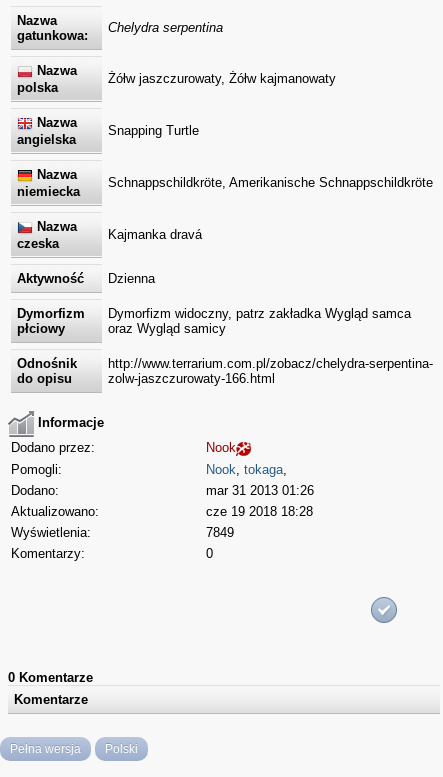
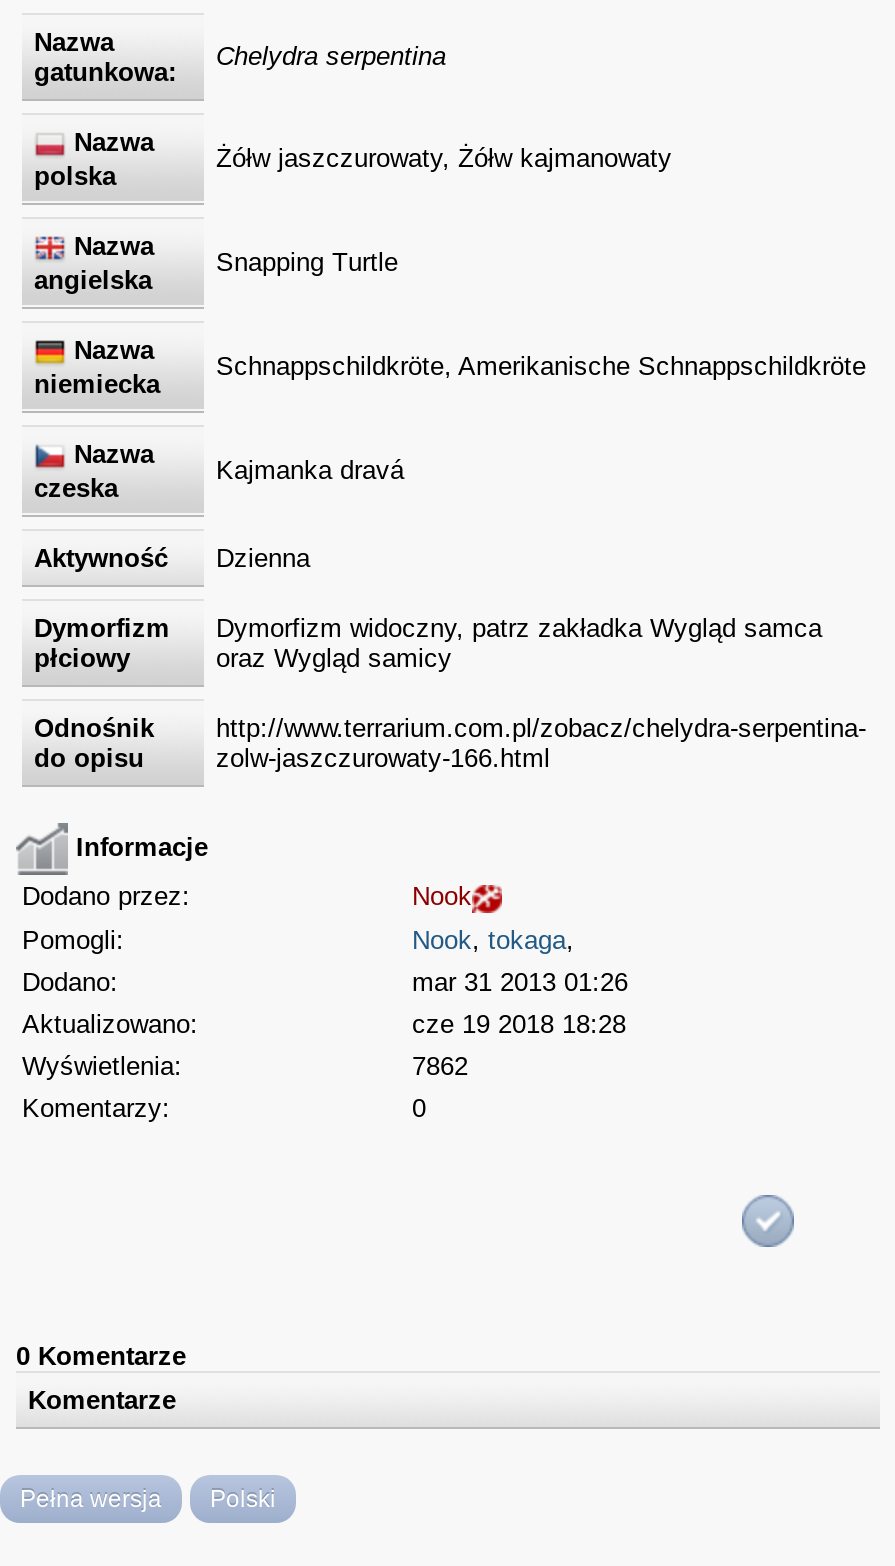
- 7849
+ 7862
